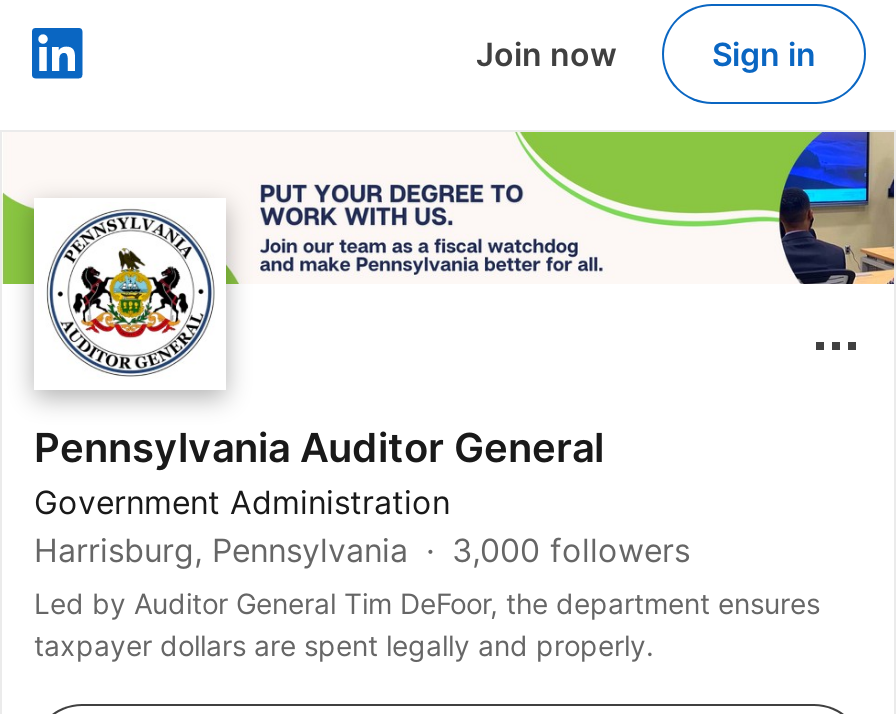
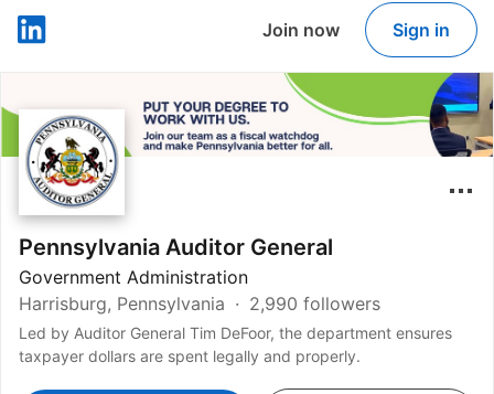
- Harrisburg, Pennsylvania 3,000 followers
+ Harrisburg, Pennsylvania 2,990 followers
